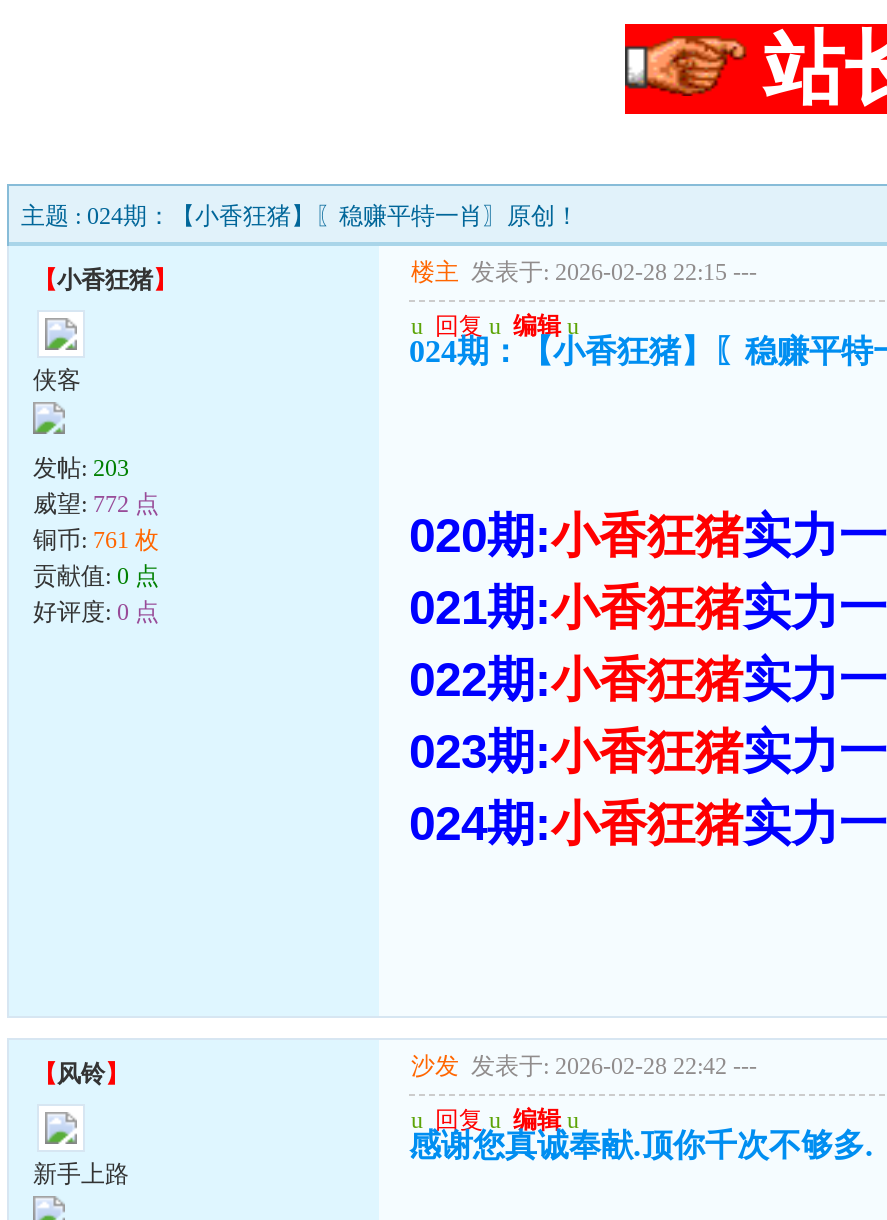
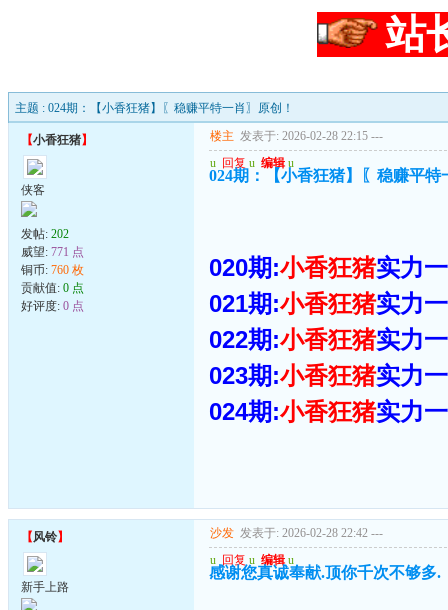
- 发帖: 203
+ 发帖: 202

- 威望: 772 点
+ 威望: 771 点

- 铜币: 761 枚
+ 铜币: 760 枚
